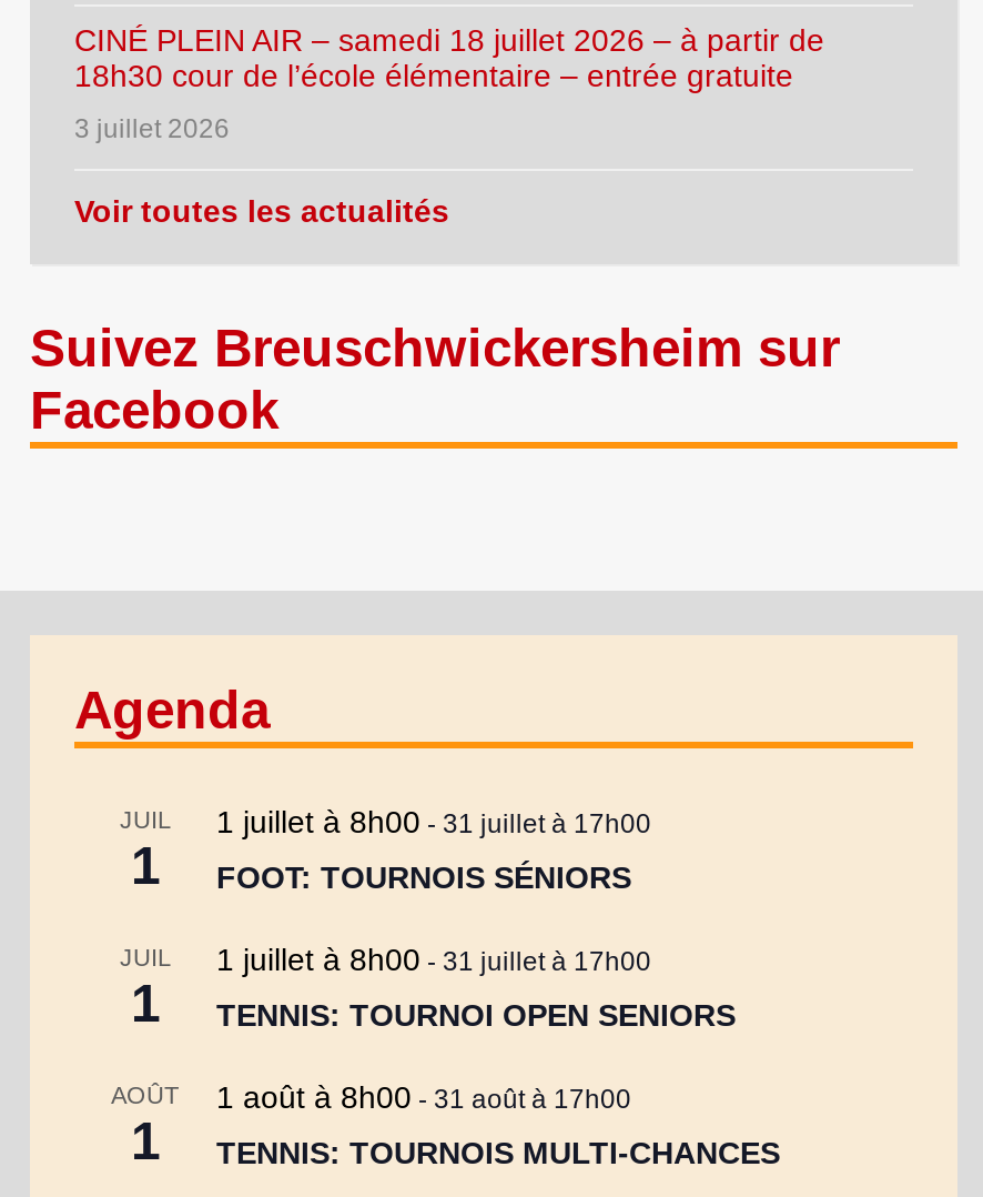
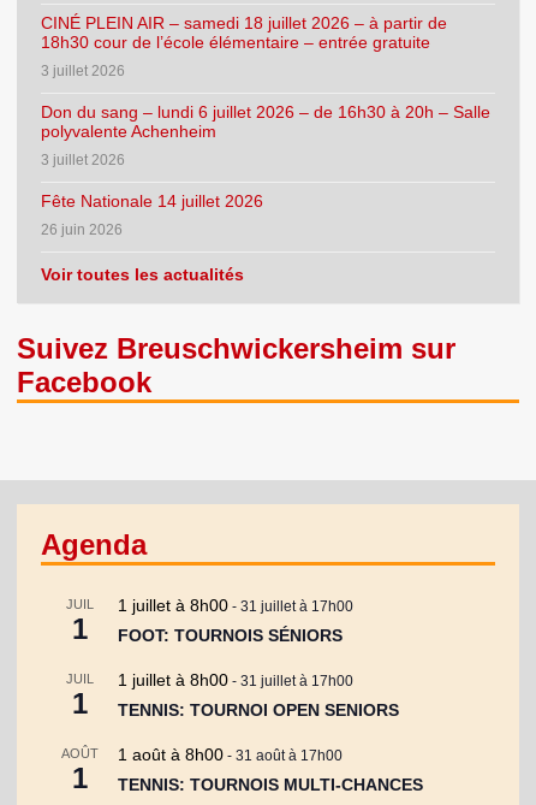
+ Don du sang – lundi 6 juillet 2026 – de 16h30 à 20h – Salle
+ polyvalente Achenheim
+ 3 juillet 2026
+ Fête Nationale 14 juillet 2026
+ 26 juin 2026
